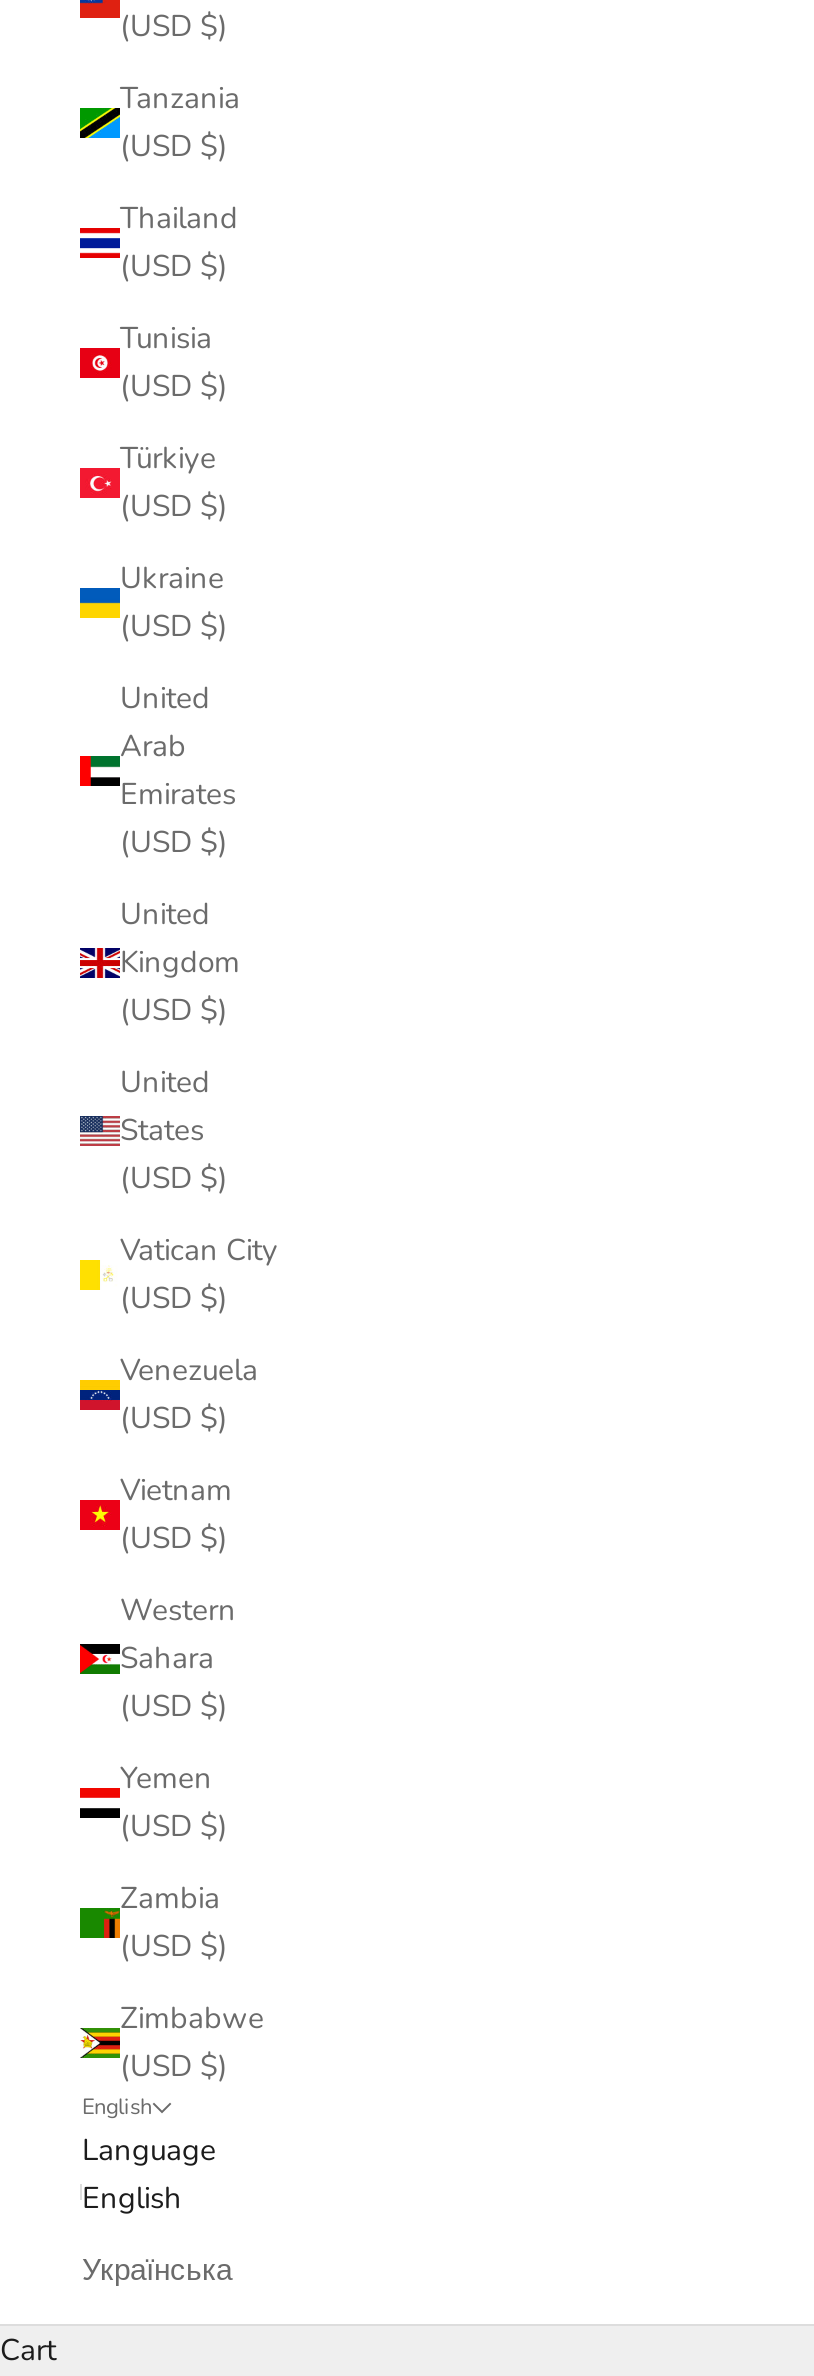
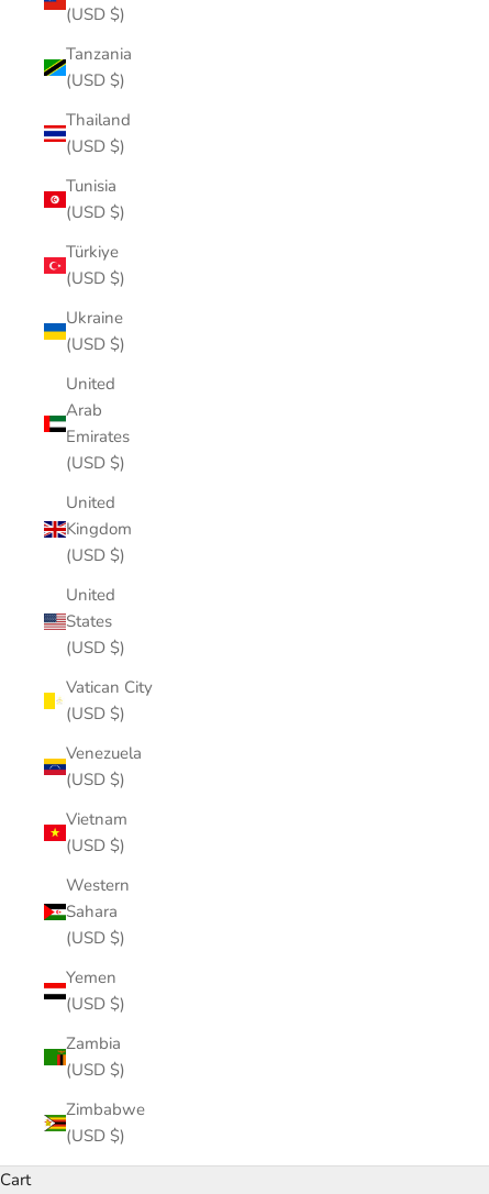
- English
- Language
- English
- Українська
